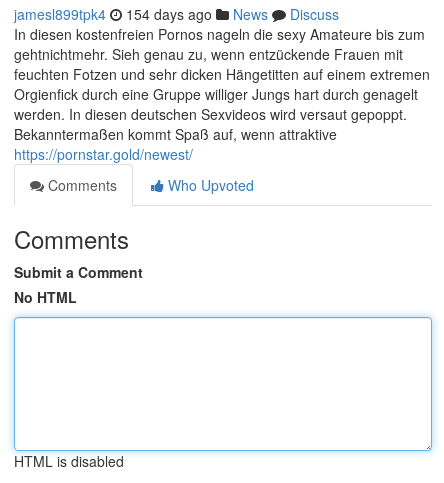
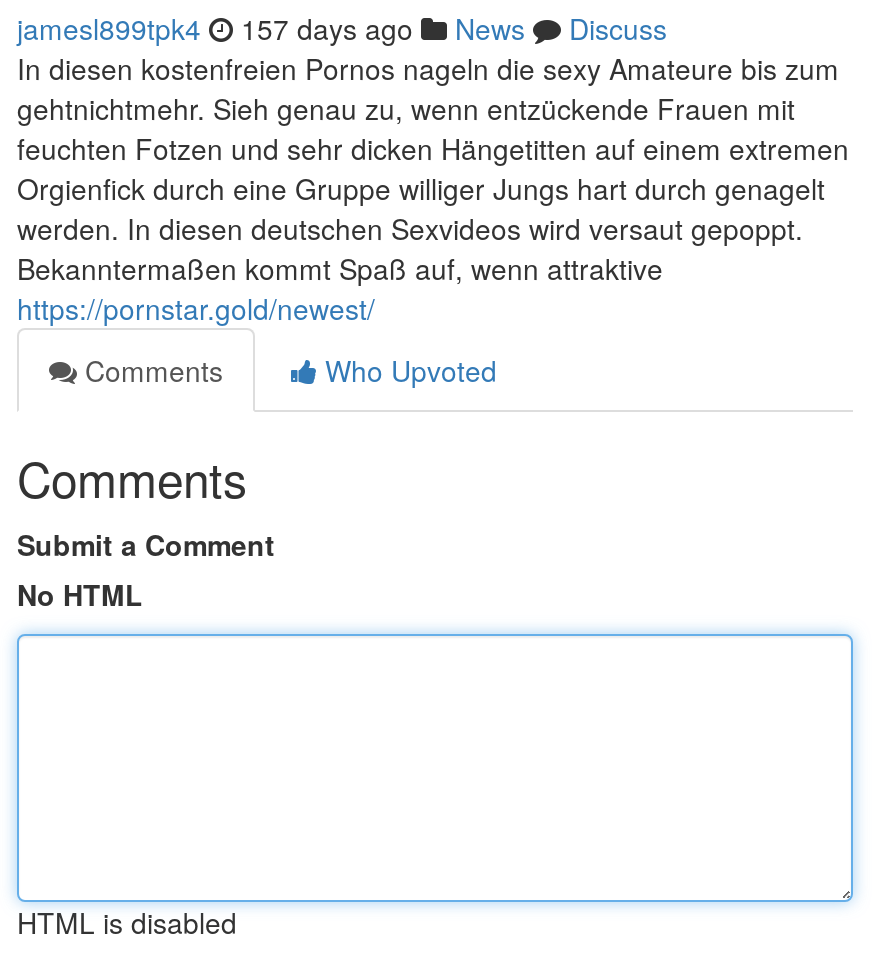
- jamesl899tpk4 154 days ago News Discuss
+ jamesl899tpk4 157 days ago News Discuss
